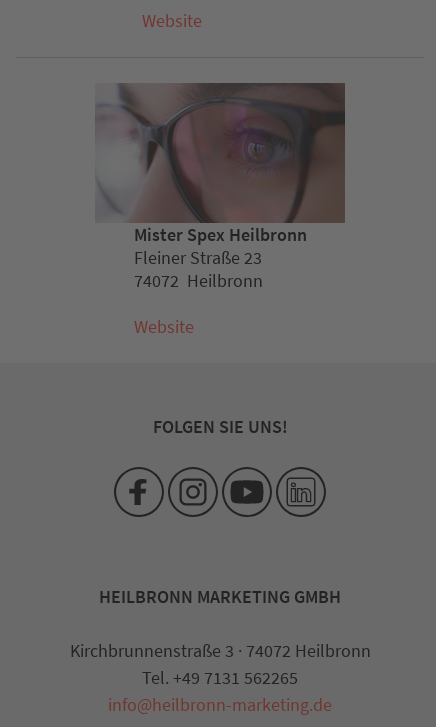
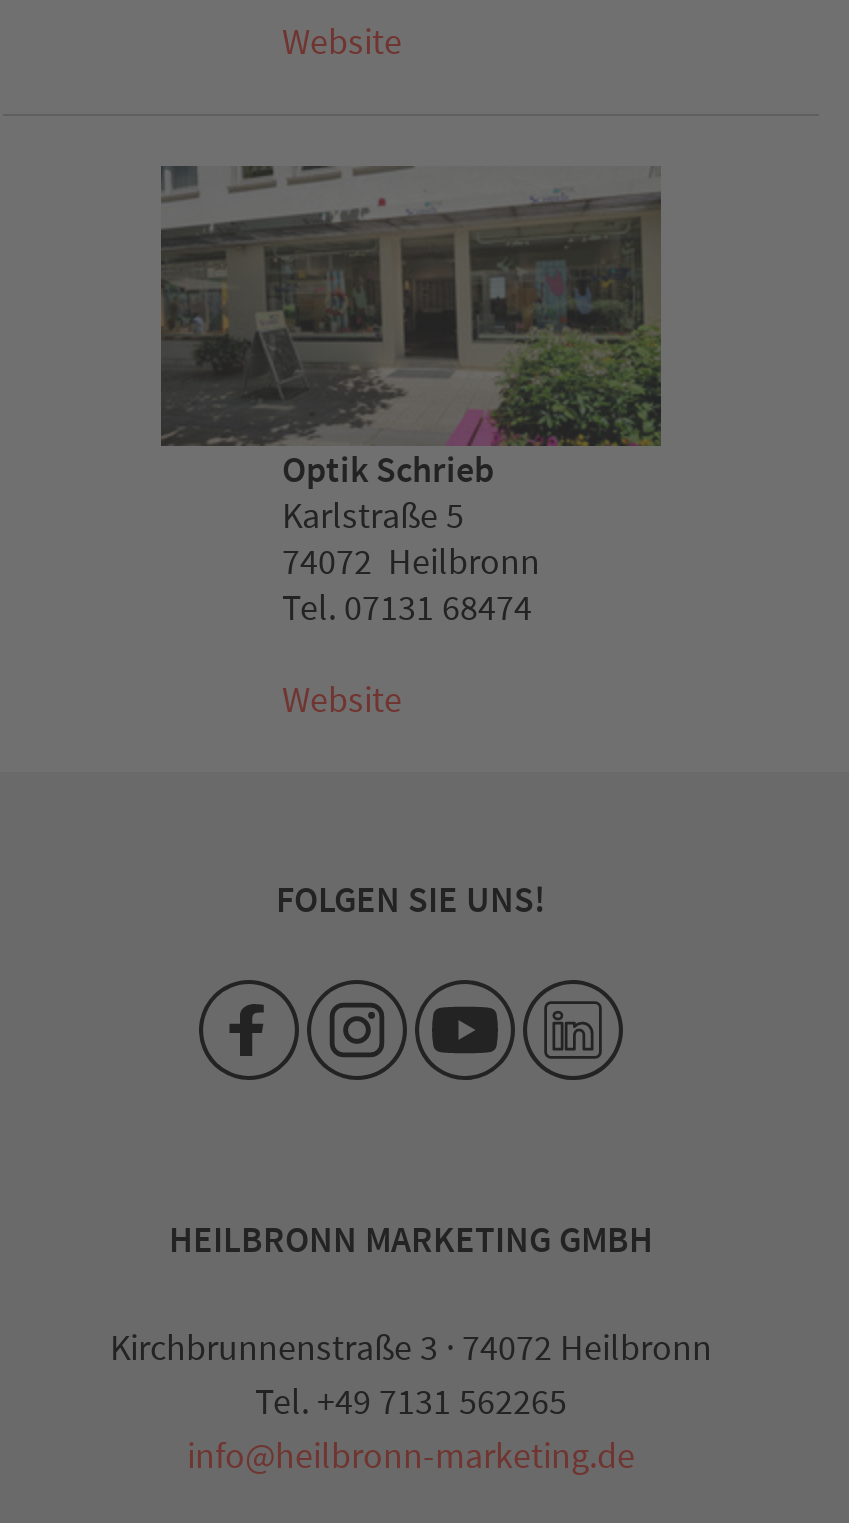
- [image]
- Mister Spex Heilbronn
- Fleiner Straße 23
+ [image]
+ Optik Schrieb
+ Karlstraße 5

+ Tel. 07131 68474
